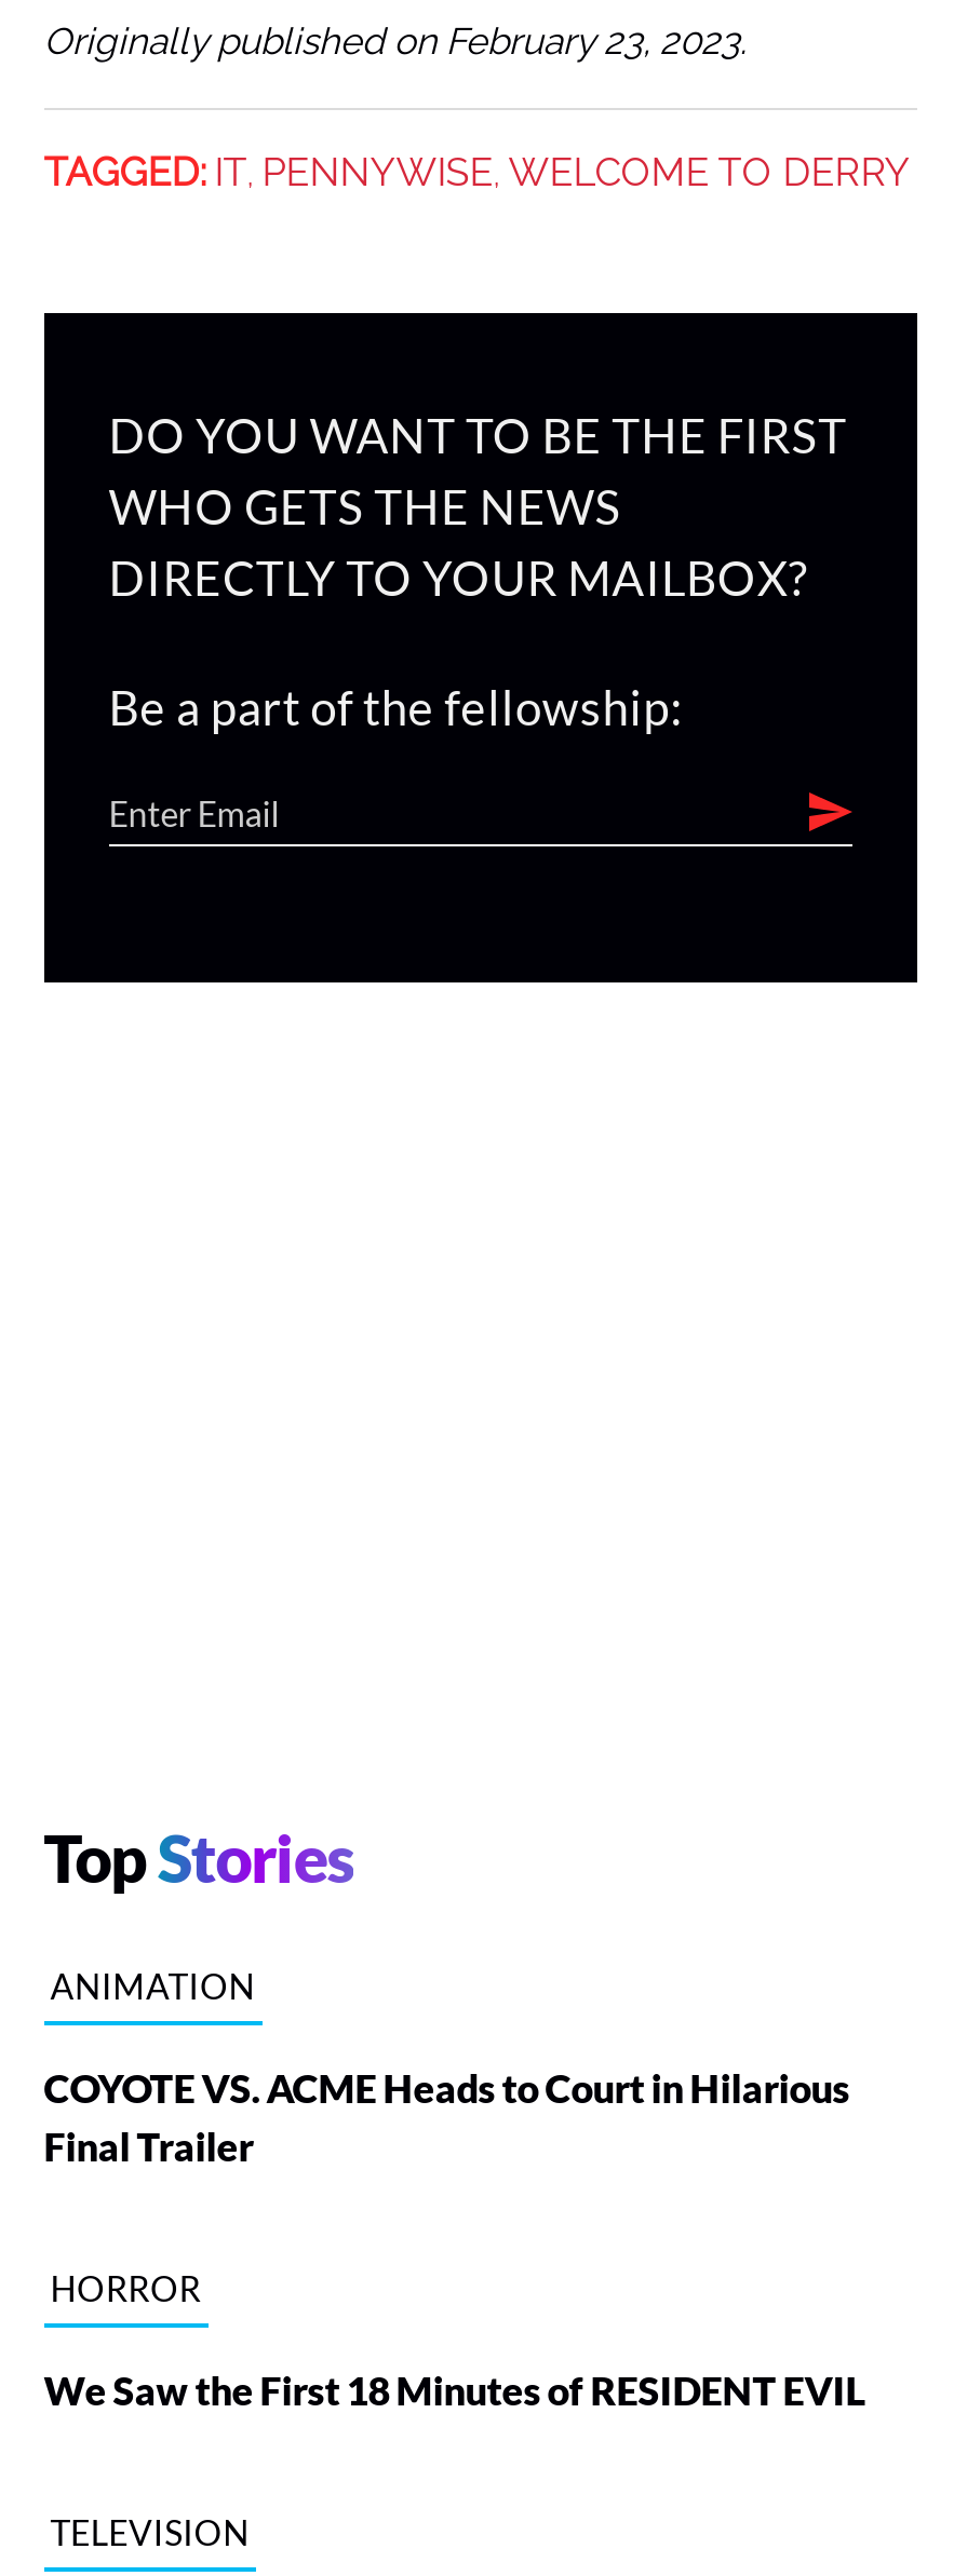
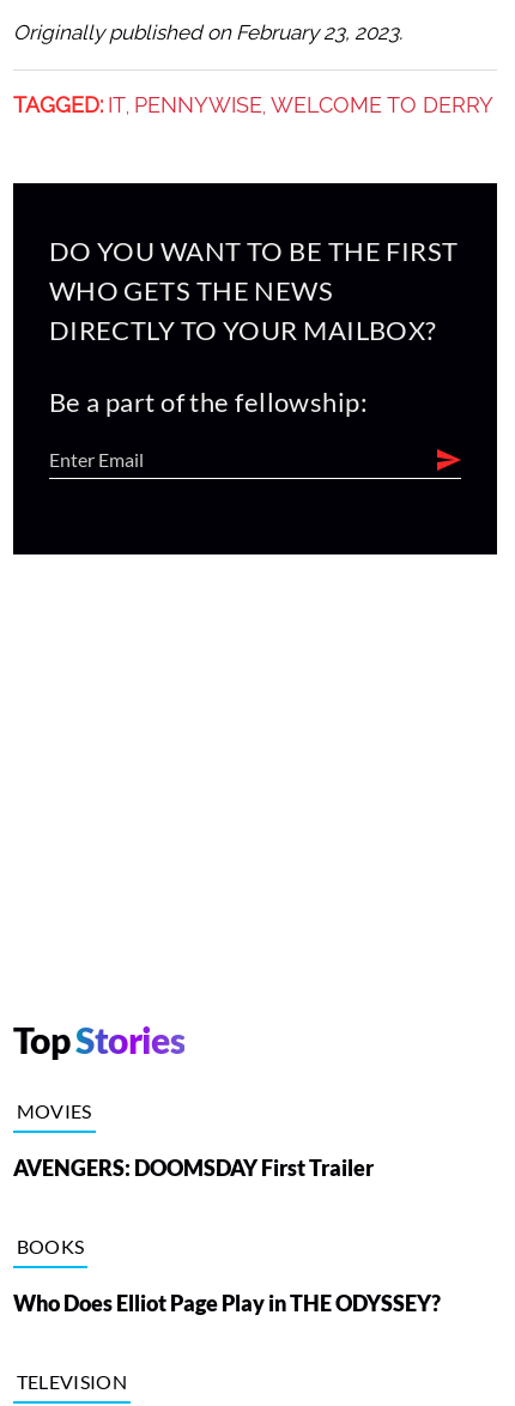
- ANIMATION
+ MOVIES

- COYOTE VS. ACME Heads to Court in Hilarious
- Final Trailer
+ AVENGERS: DOOMSDAY First Trailer

- HORROR
+ BOOKS

- We Saw the First 18 Minutes of RESIDENT EVIL
+ Who Does Elliot Page Play in THE ODYSSEY?
